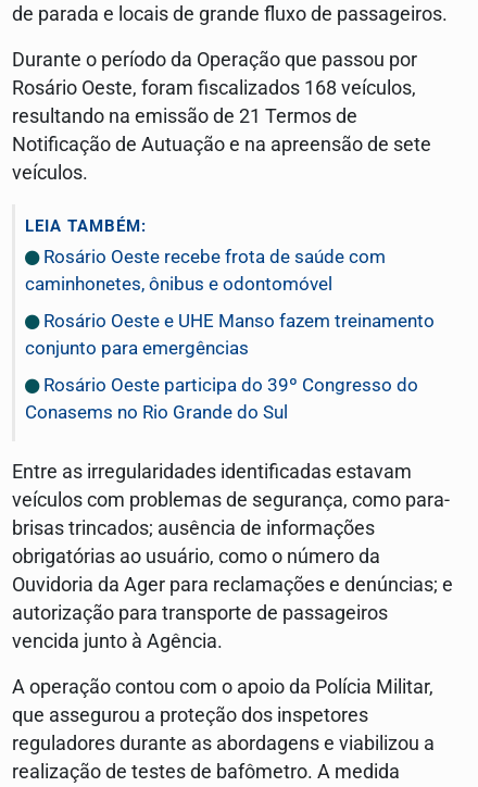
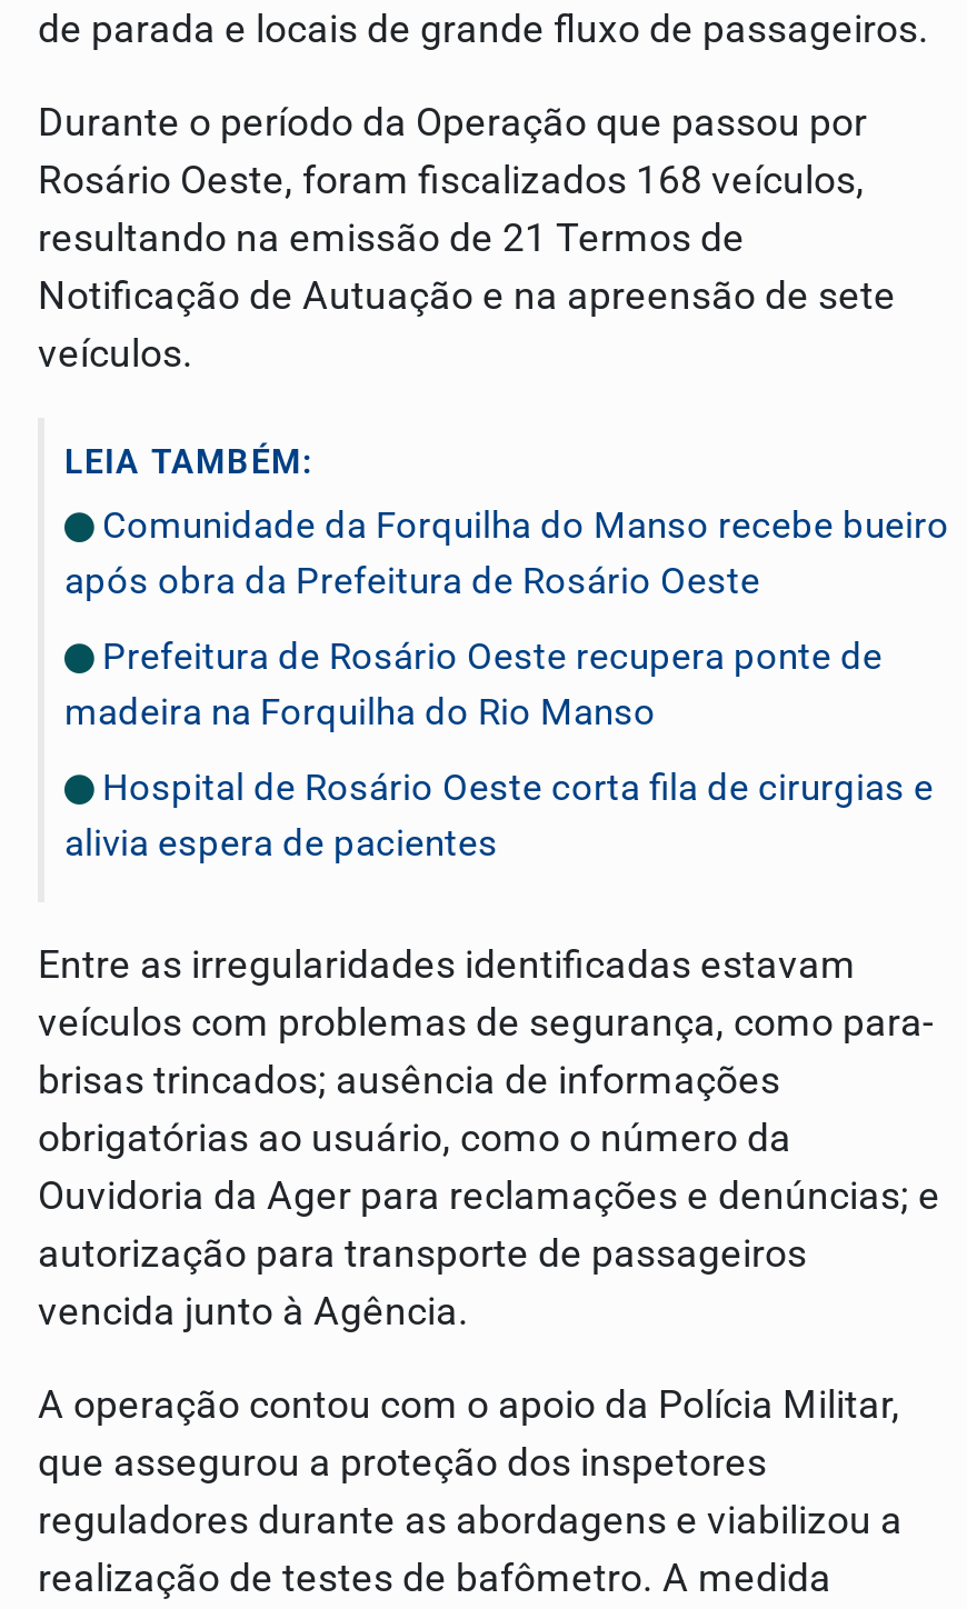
- Rosário Oeste recebe frota de saúde com
- caminhonetes, ônibus e odontomóvel
+ Comunidade da Forquilha do Manso recebe bueiro
+ após obra da Prefeitura de Rosário Oeste

- Rosário Oeste e UHE Manso fazem treinamento
- conjunto para emergências
+ Prefeitura de Rosário Oeste recupera ponte de
+ madeira na Forquilha do Rio Manso

- Rosário Oeste participa do 39º Congresso do
- Conasems no Rio Grande do Sul
+ Hospital de Rosário Oeste corta fila de cirurgias e
+ alivia espera de pacientes
